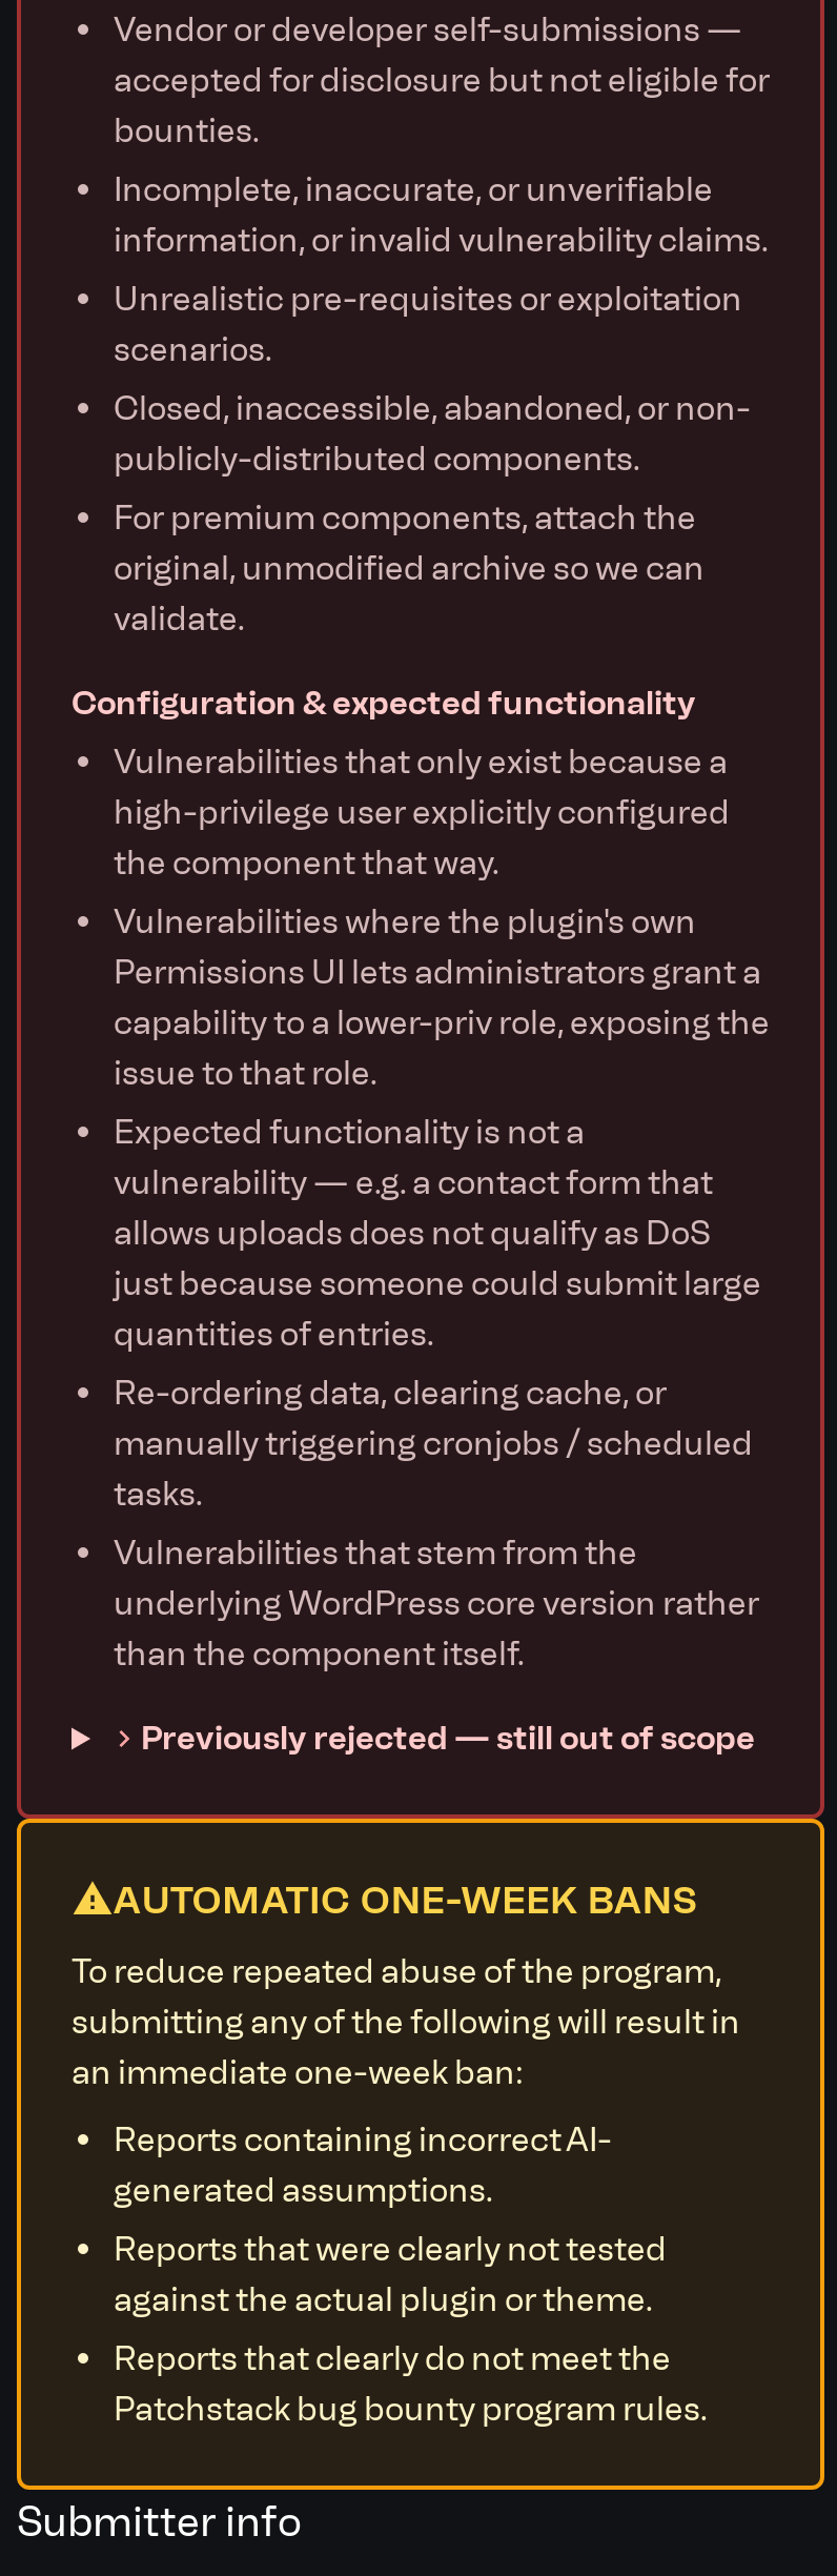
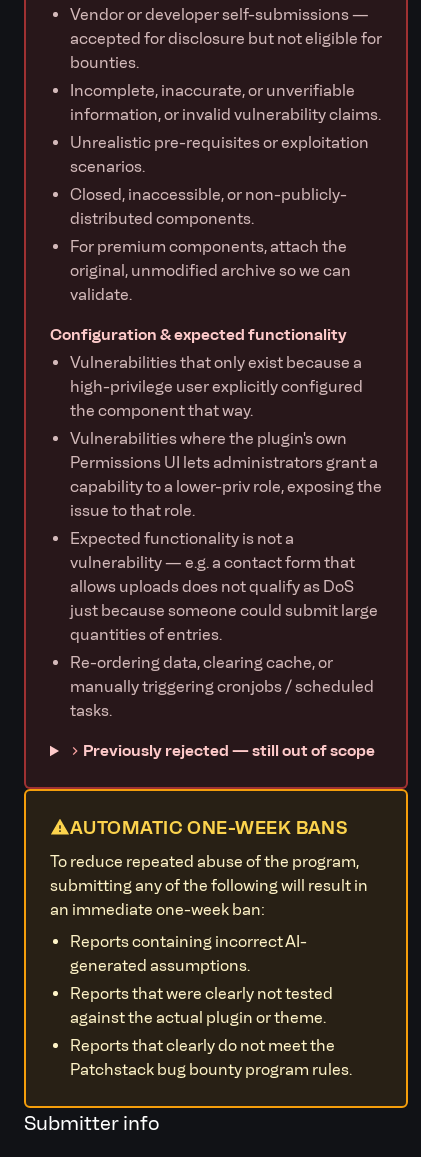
- Closed, inaccessible, abandoned, or non-
- publicly-distributed components.
+ Closed, inaccessible, or non-publicly-
+ distributed components.

- Vulnerabilities that stem from the
- underlying WordPress core version rather
- than the component itself.
